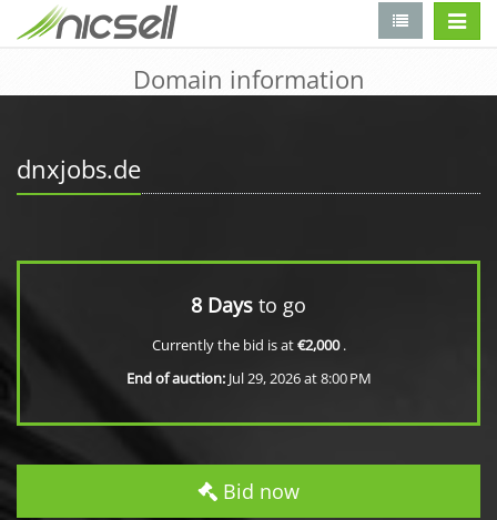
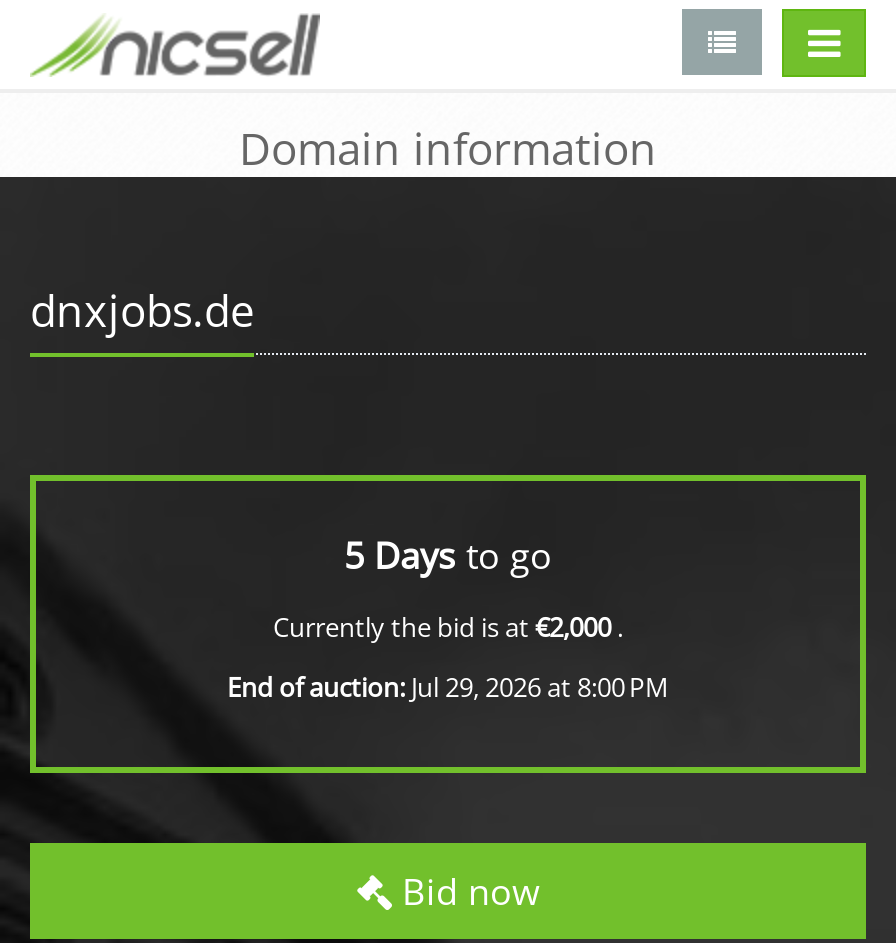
- 8 Days to go
+ 5 Days to go
